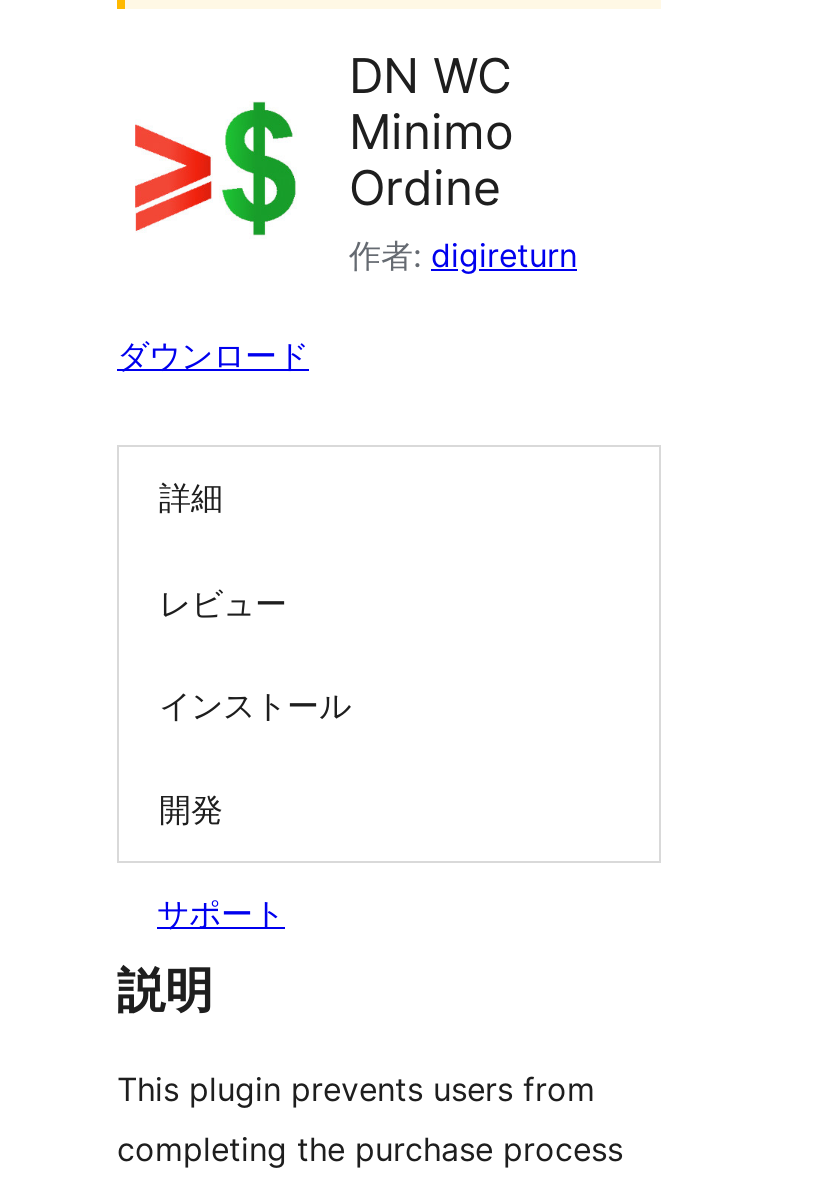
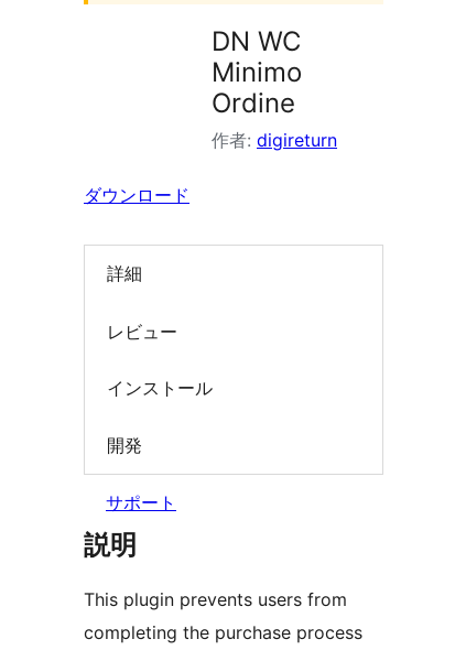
- [image]
